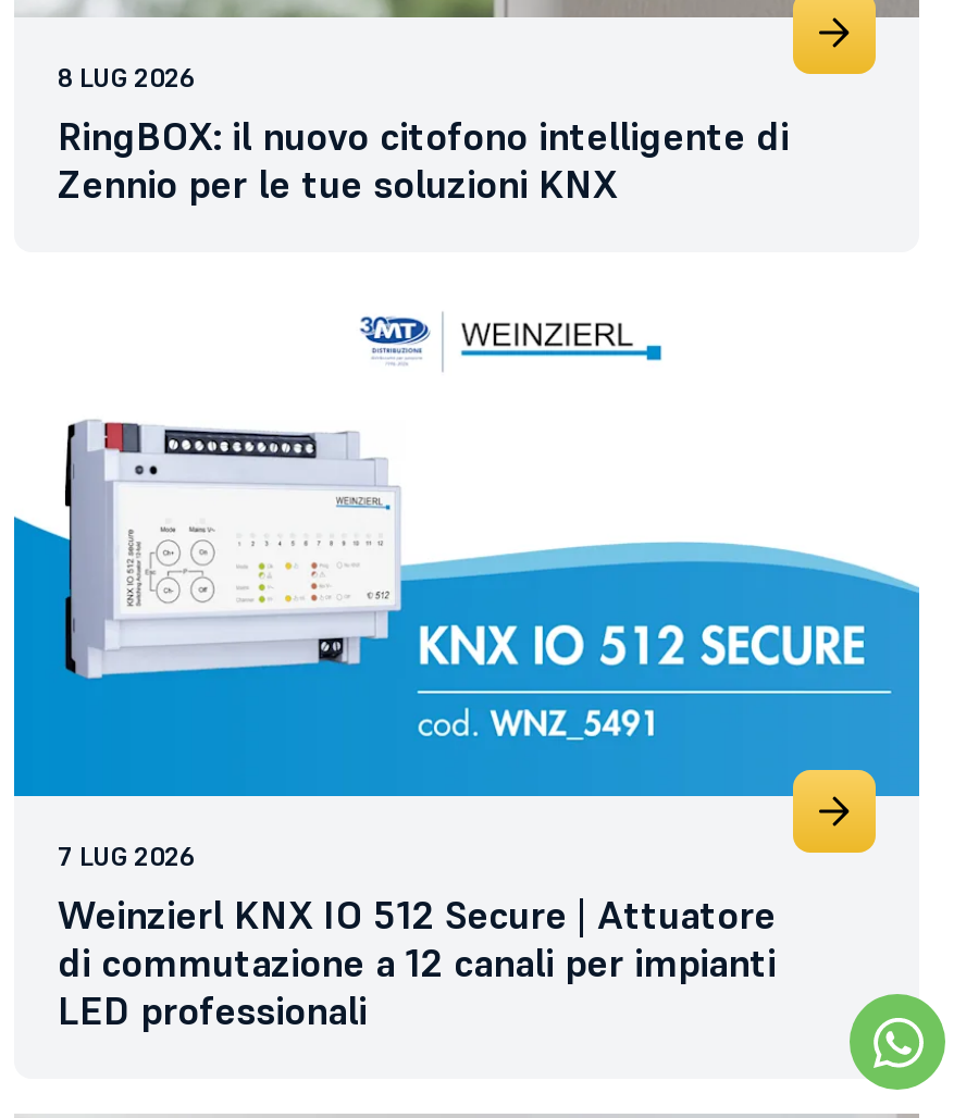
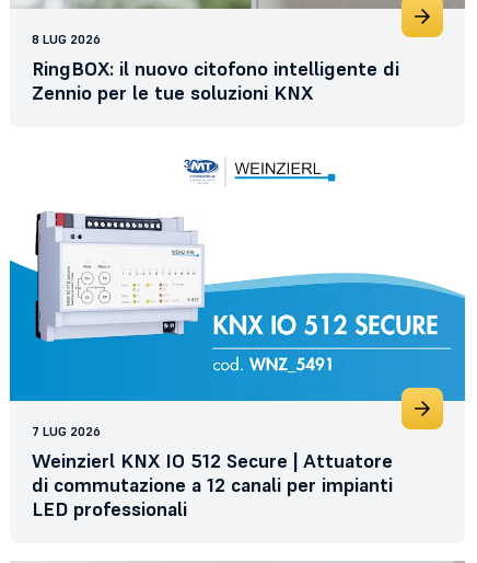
- [image]
